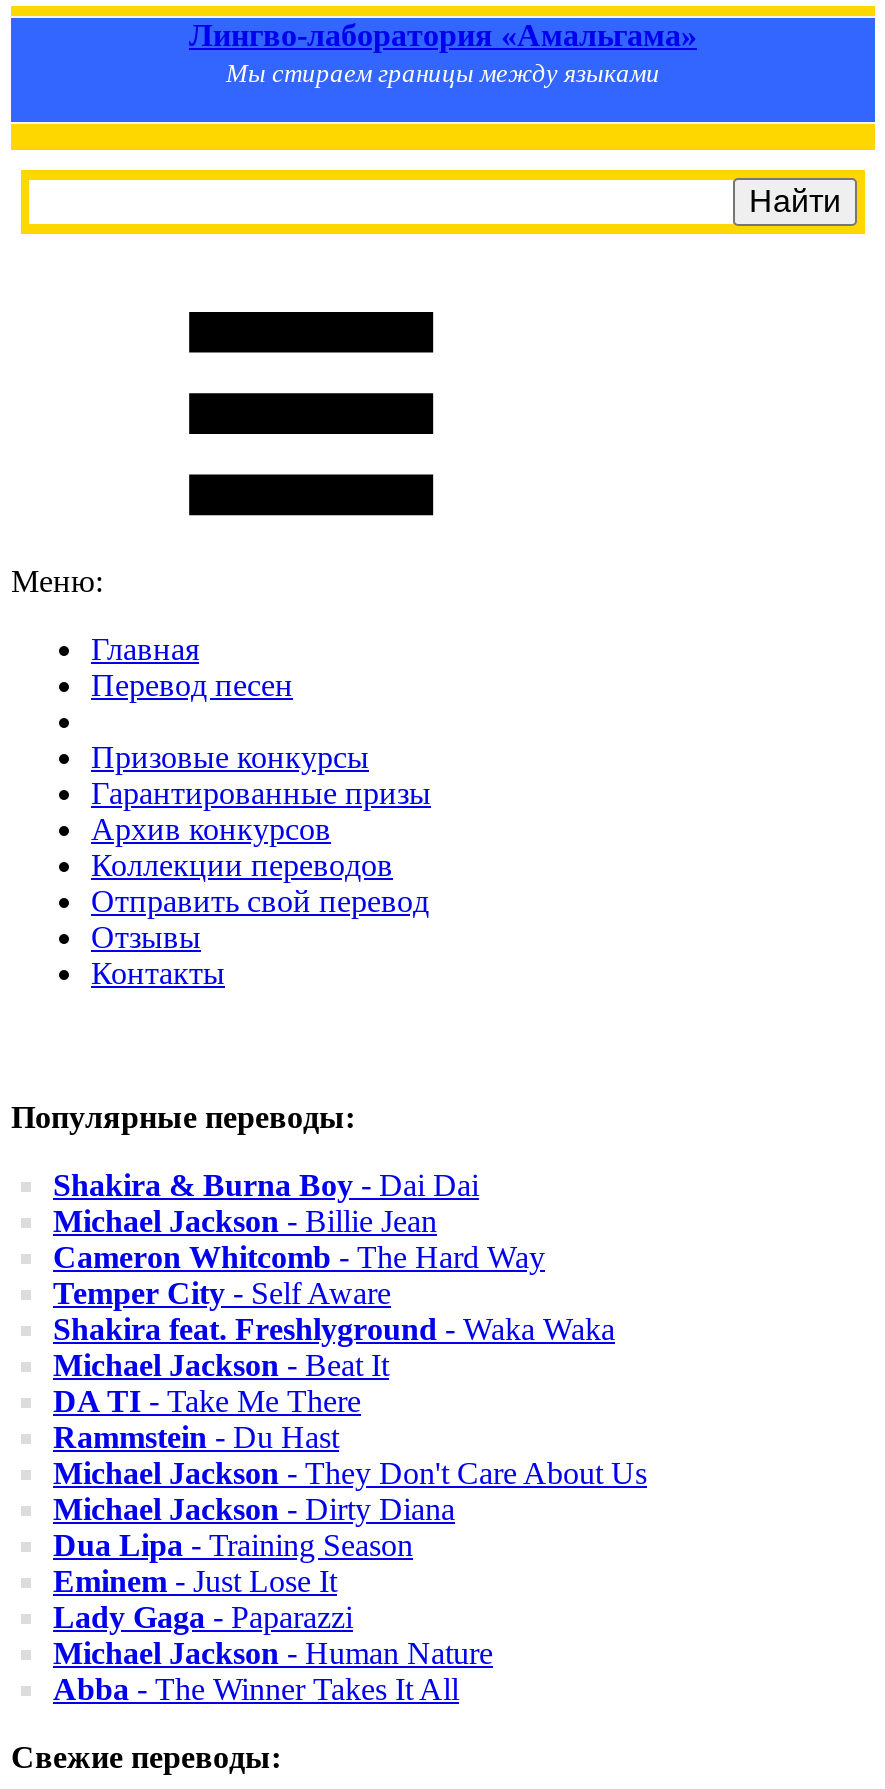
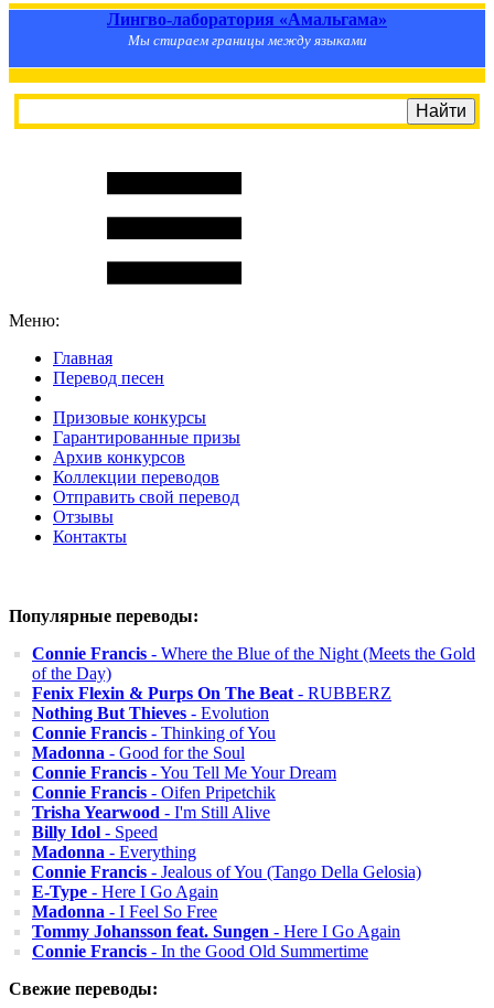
- Shakira & Burna Boy - Dai Dai
- Michael Jackson - Billie Jean
- Cameron Whitcomb - The Hard Way
- Temper City - Self Aware
- Shakira feat. Freshlyground - Waka Waka
- Michael Jackson - Beat It
- DA TI - Take Me There
- Rammstein - Du Hast
- Michael Jackson - They Don't Care About Us
- Michael Jackson - Dirty Diana
- Dua Lipa - Training Season
- Eminem - Just Lose It
- Lady Gaga - Paparazzi
- Michael Jackson - Human Nature
- Abba - The Winner Takes It All
+ Connie Francis - Where the Blue of the Night (Meets the Gold
+ of the Day)
+ Fenix Flexin & Purps On The Beat - RUBBERZ
+ Nothing But Thieves - Evolution
+ Connie Francis - Thinking of You
+ Madonna - Good for the Soul
+ Connie Francis - You Tell Me Your Dream
+ Connie Francis - Oifen Pripetchik
+ Trisha Yearwood - I'm Still Alive
+ Billy Idol - Speed
+ Madonna - Everything
+ Connie Francis - Jealous of You (Tango Della Gelosia)
+ E-Type - Here I Go Again
+ Madonna - I Feel So Free
+ Tommy Johansson feat. Sungen - Here I Go Again
+ Connie Francis - In the Good Old Summertime
